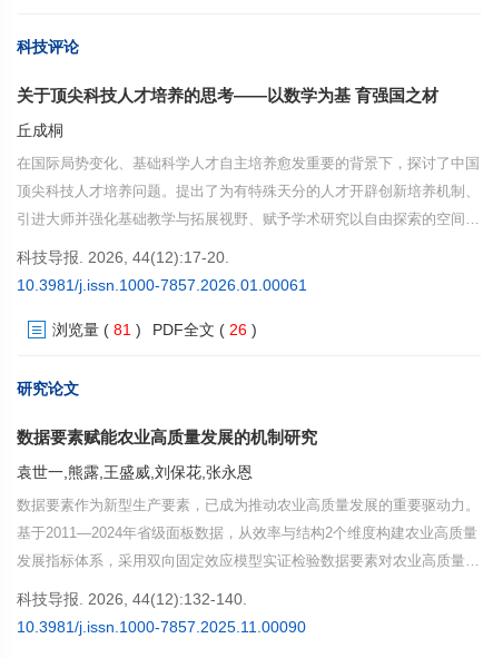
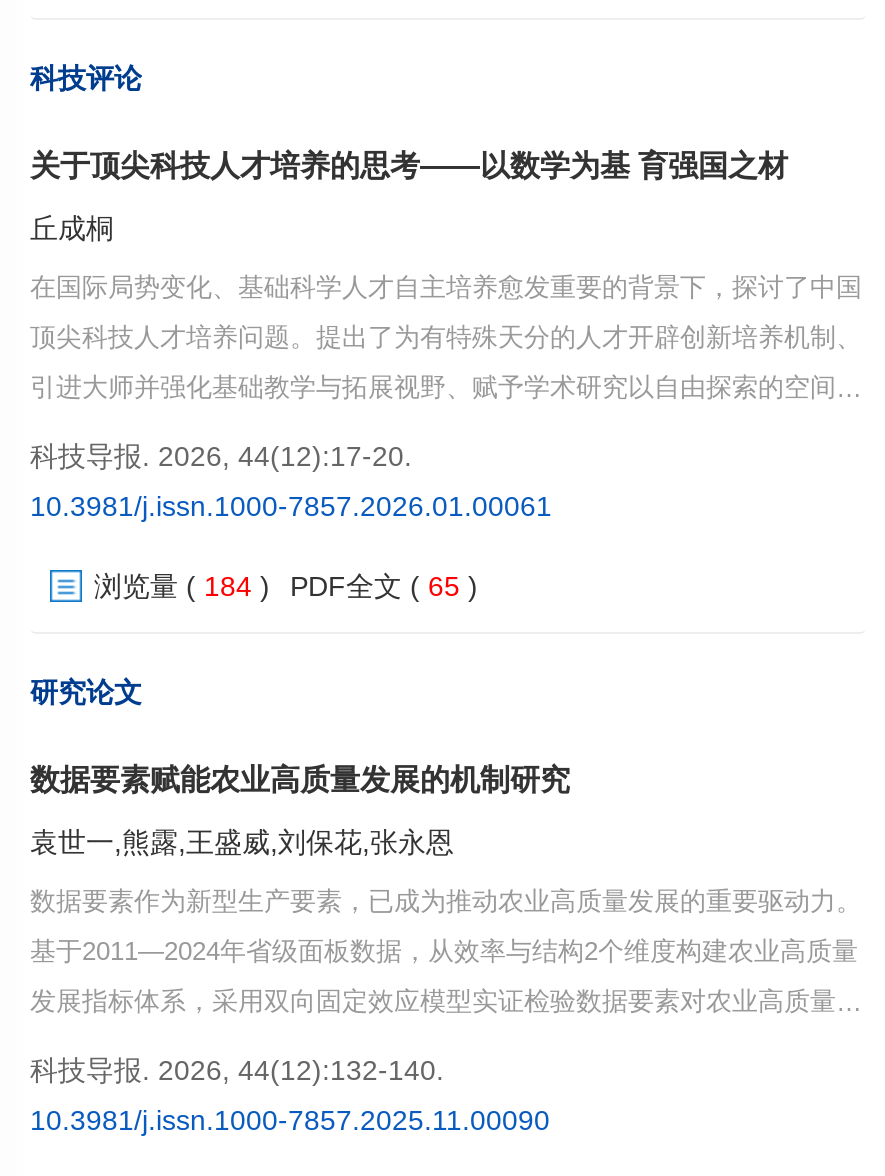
- 浏览量( 81)
+ 浏览量( 184)

- PDF全文( 26)
+ PDF全文( 65)
